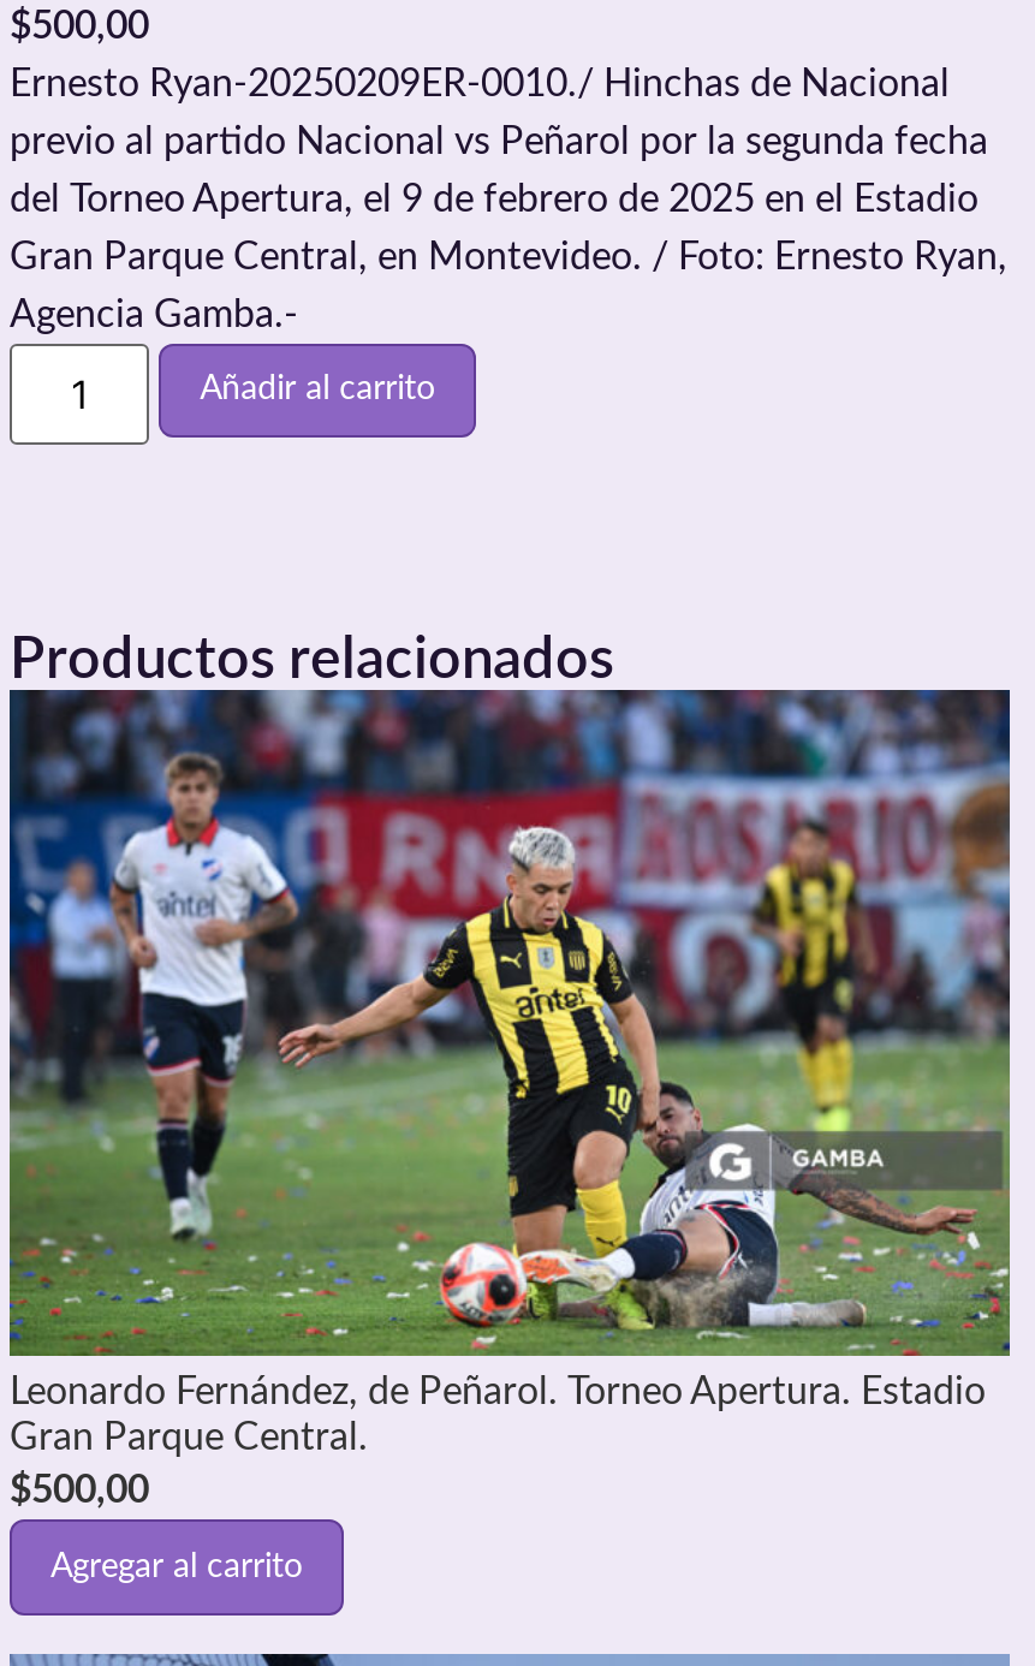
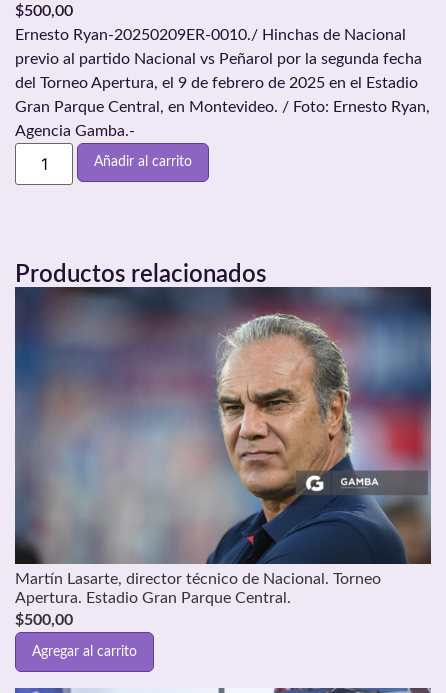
- [image]
- Leonardo Fernández, de Peñarol. Torneo Apertura. Estadio
- Gran Parque Central.
+ [image]
+ Martín Lasarte, director técnico de Nacional. Torneo
+ Apertura. Estadio Gran Parque Central.
